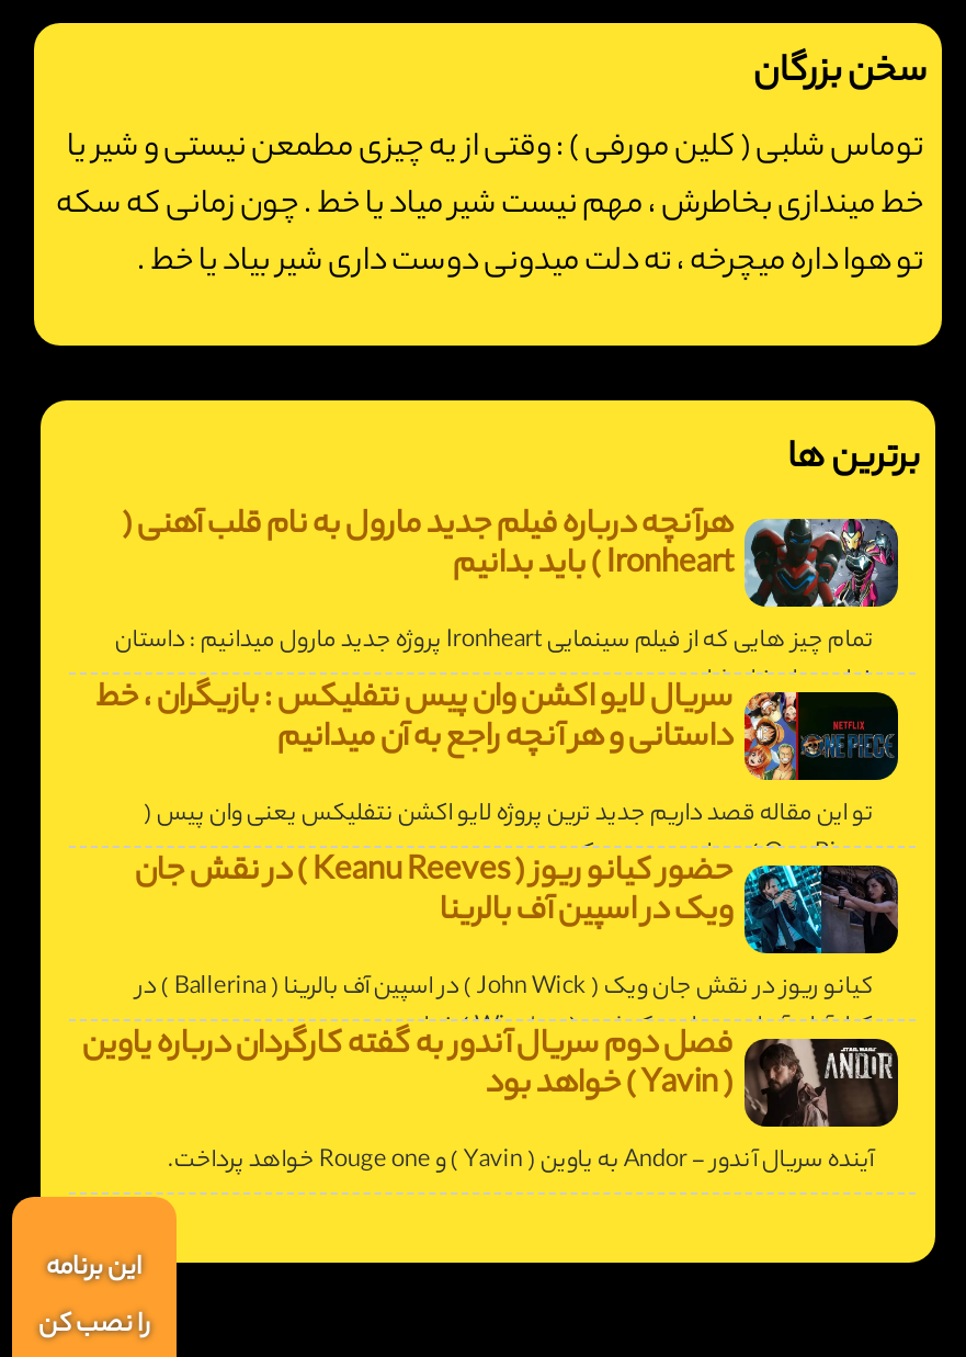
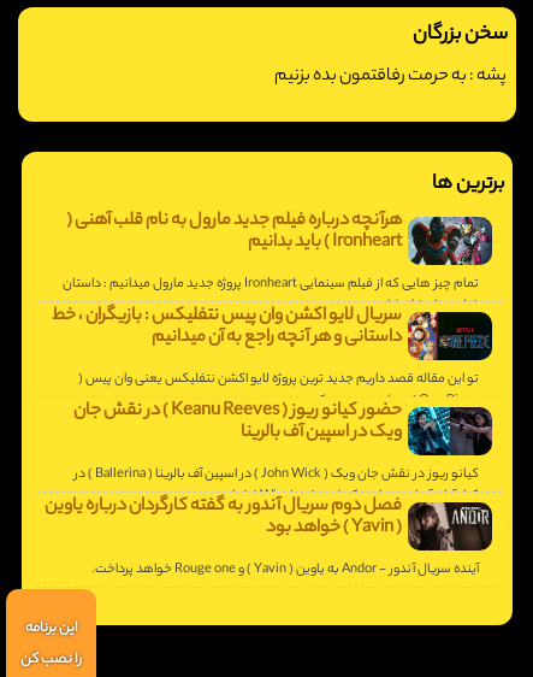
- توماس شلبی ( کلین مورفی ) : وقتی از یه چیزی مطمعن نیستی و شیر یا
- خط میندازی بخاطرش ، مهم نیست شیر میاد یا خط . چون زمانی که سکه
- تو هوا داره میچرخه ، ته دلت میدونی دوست داری شیر بیاد یا خط .
+ پشه : به حرمت رفاقتمون بده بزنیم
